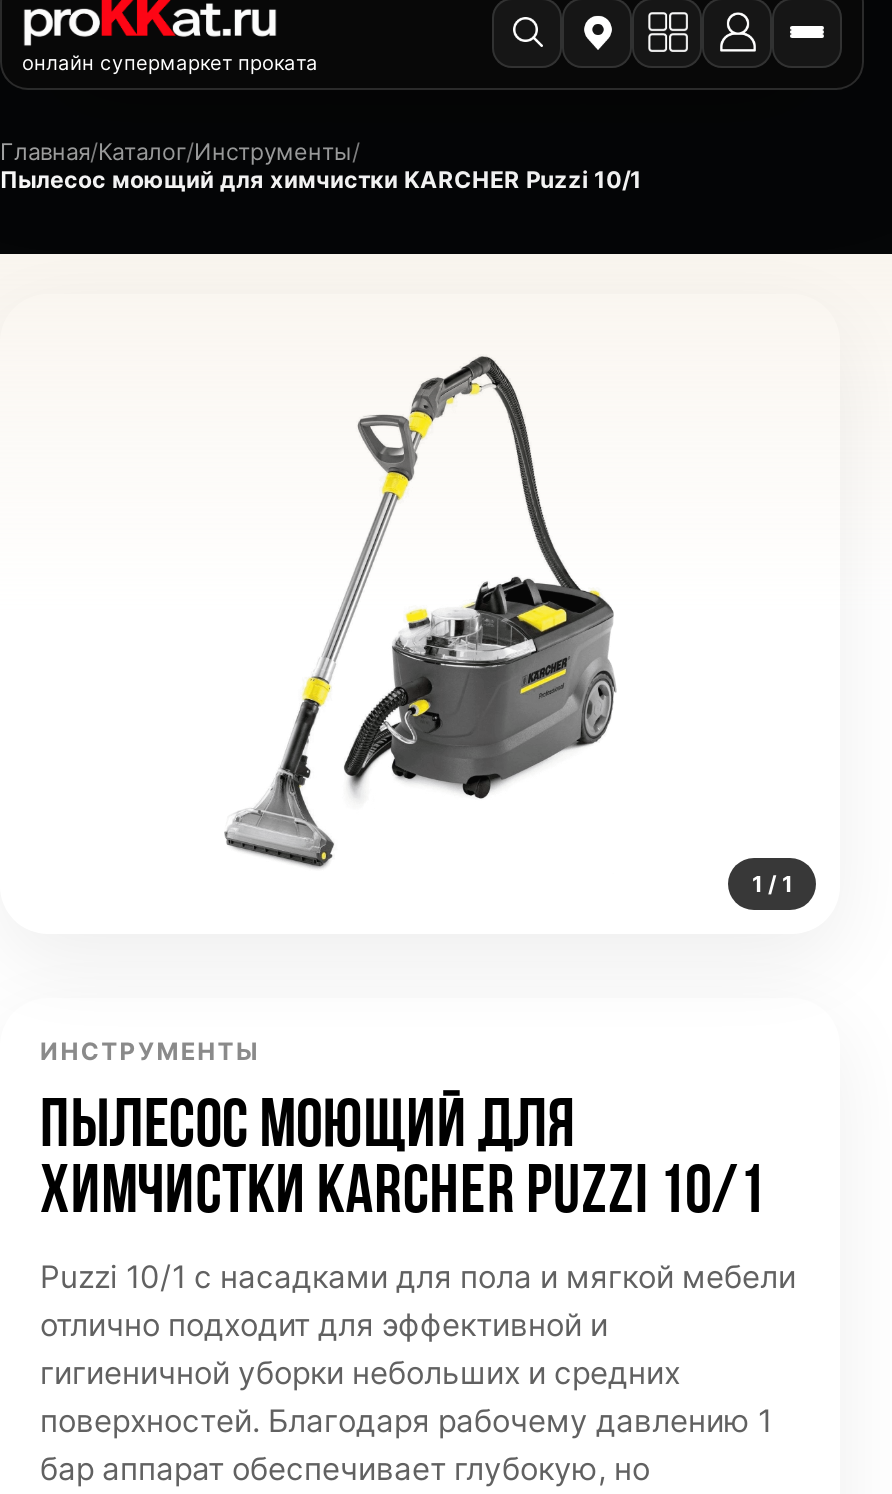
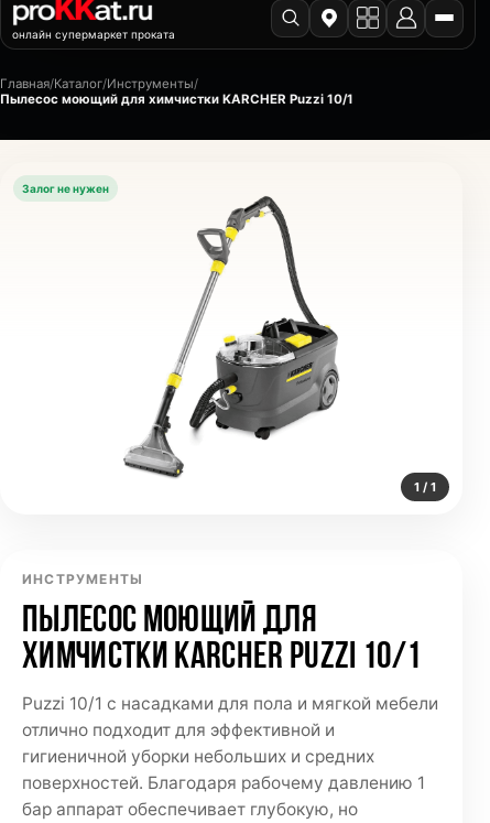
+ Залог не нужен
